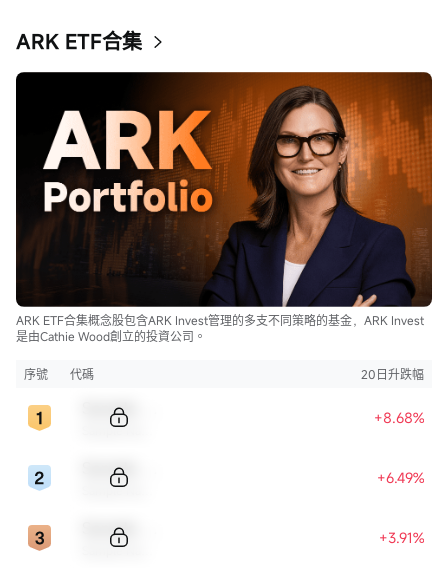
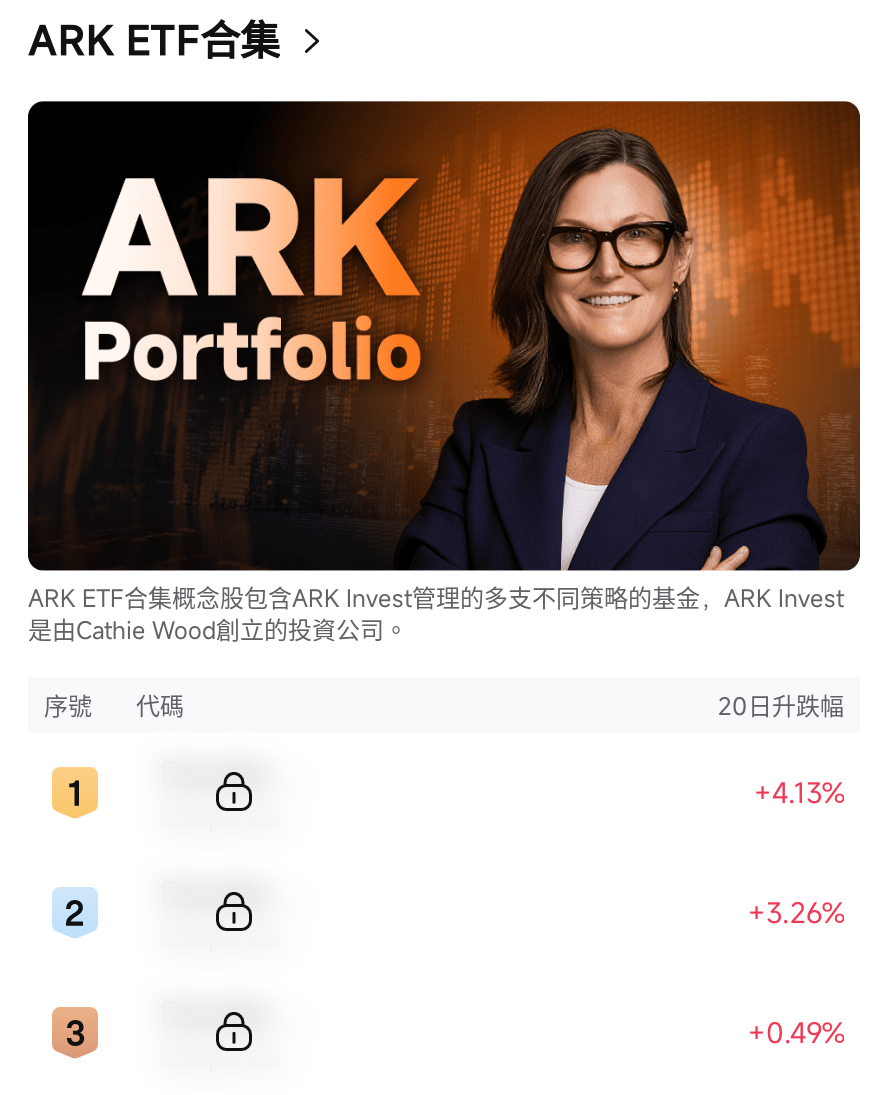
- +8.68%
+ +4.13%

- +6.49%
+ +3.26%

- +3.91%
+ +0.49%
